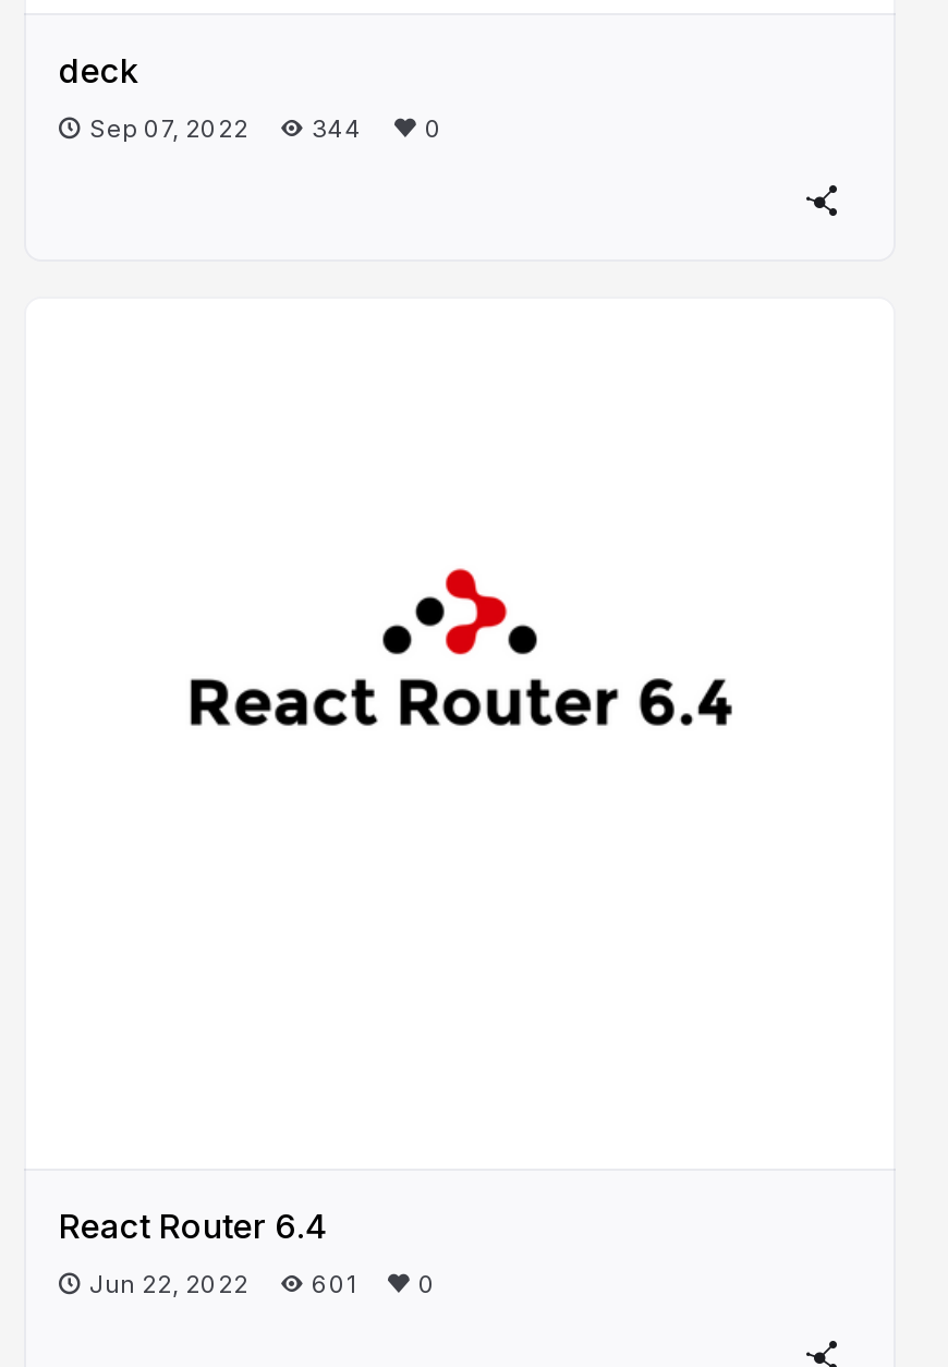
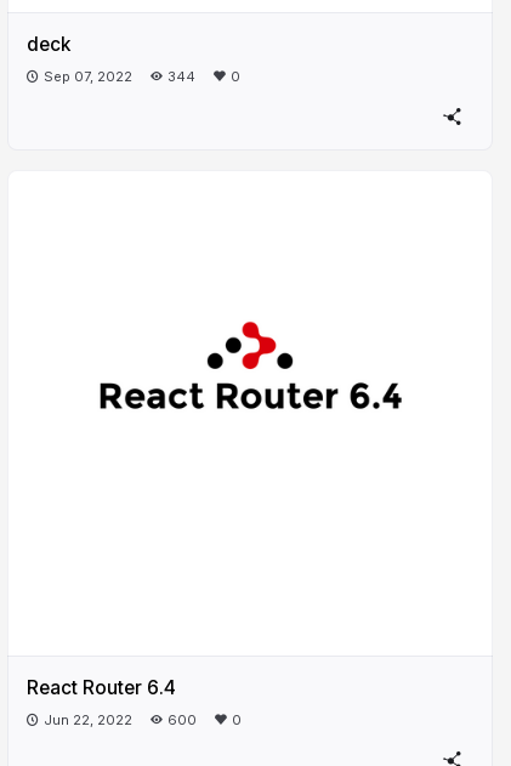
- 601
+ 600
